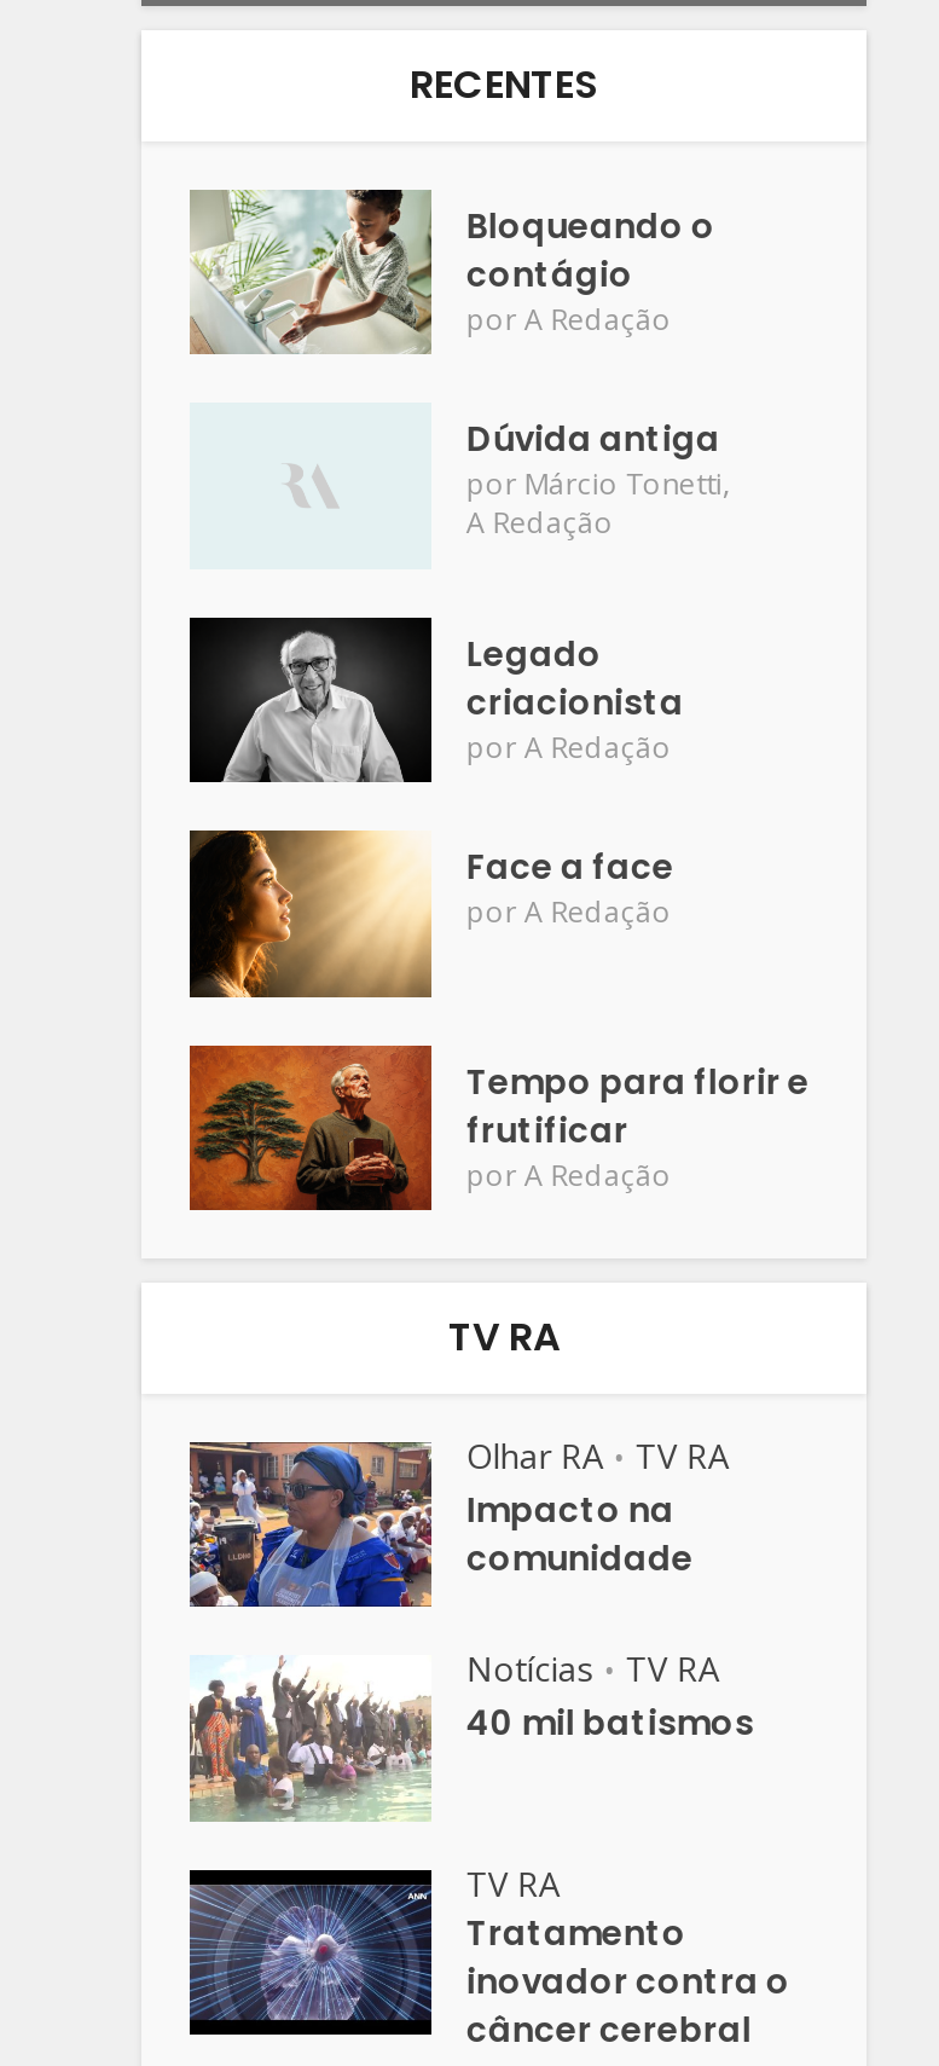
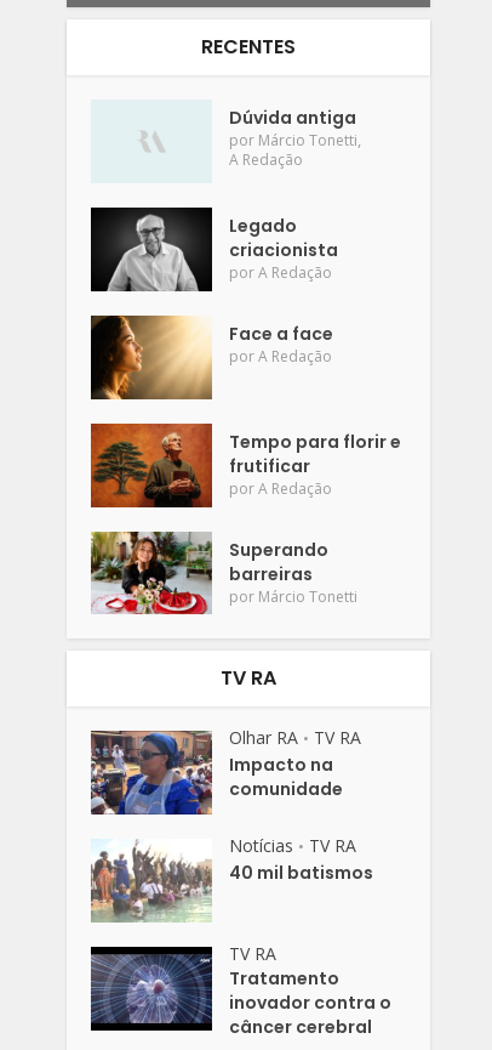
- [image]
- Bloqueando o
- contágio
- por A Redação

moved up: [image] | Dúvida antiga | por Márcio Tonetti, | ... | frutificar | por A Redação

+ [image]
+ Superando
+ barreiras
+ por Márcio Tonetti
